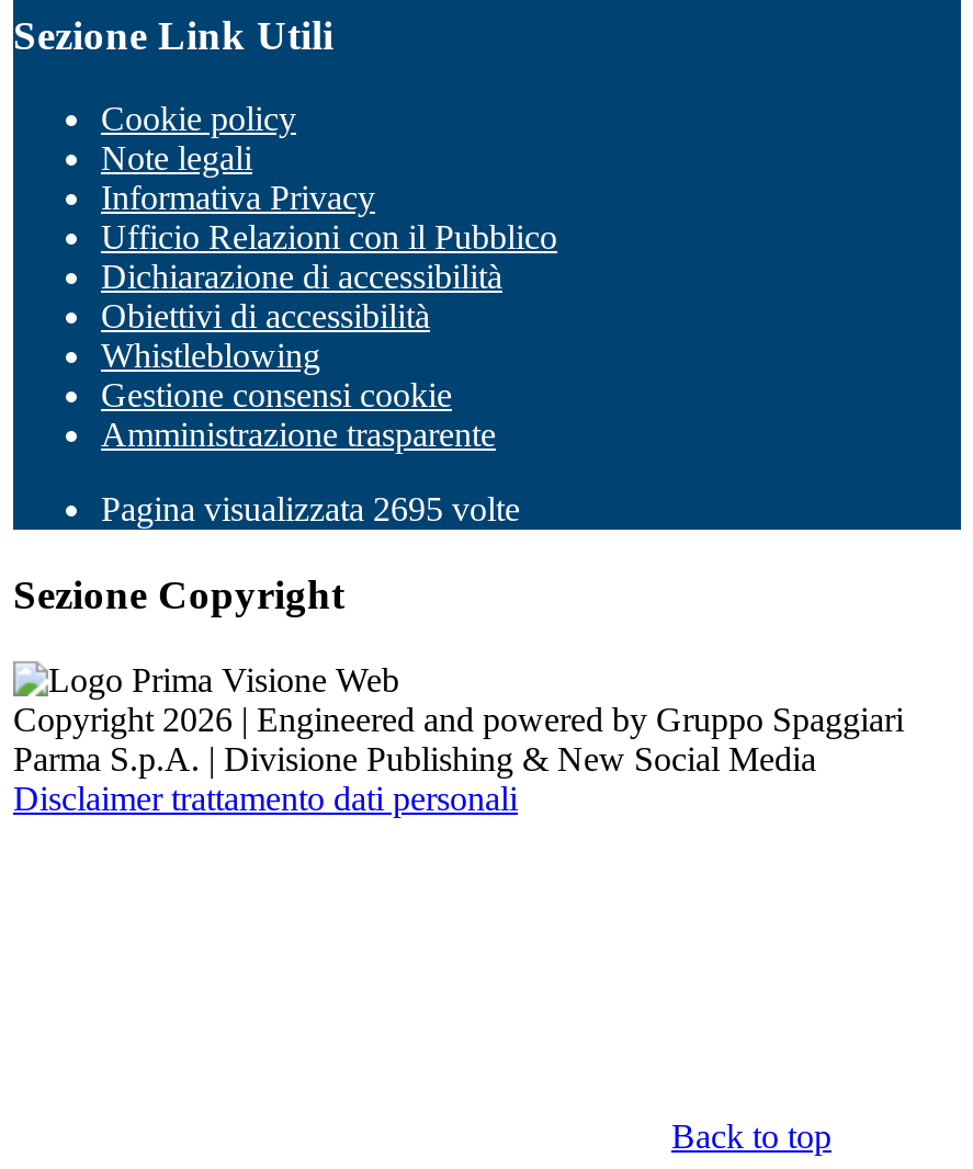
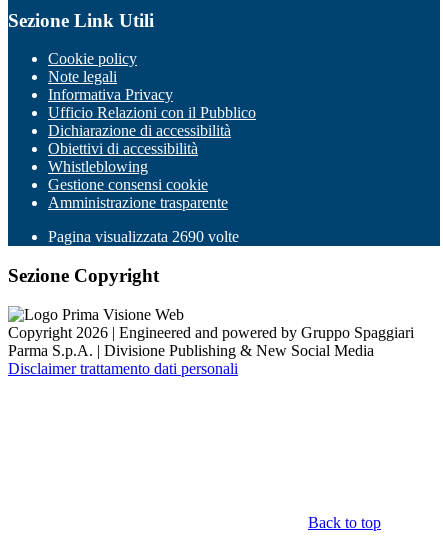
- Pagina visualizzata 2695 volte
+ Pagina visualizzata 2690 volte
